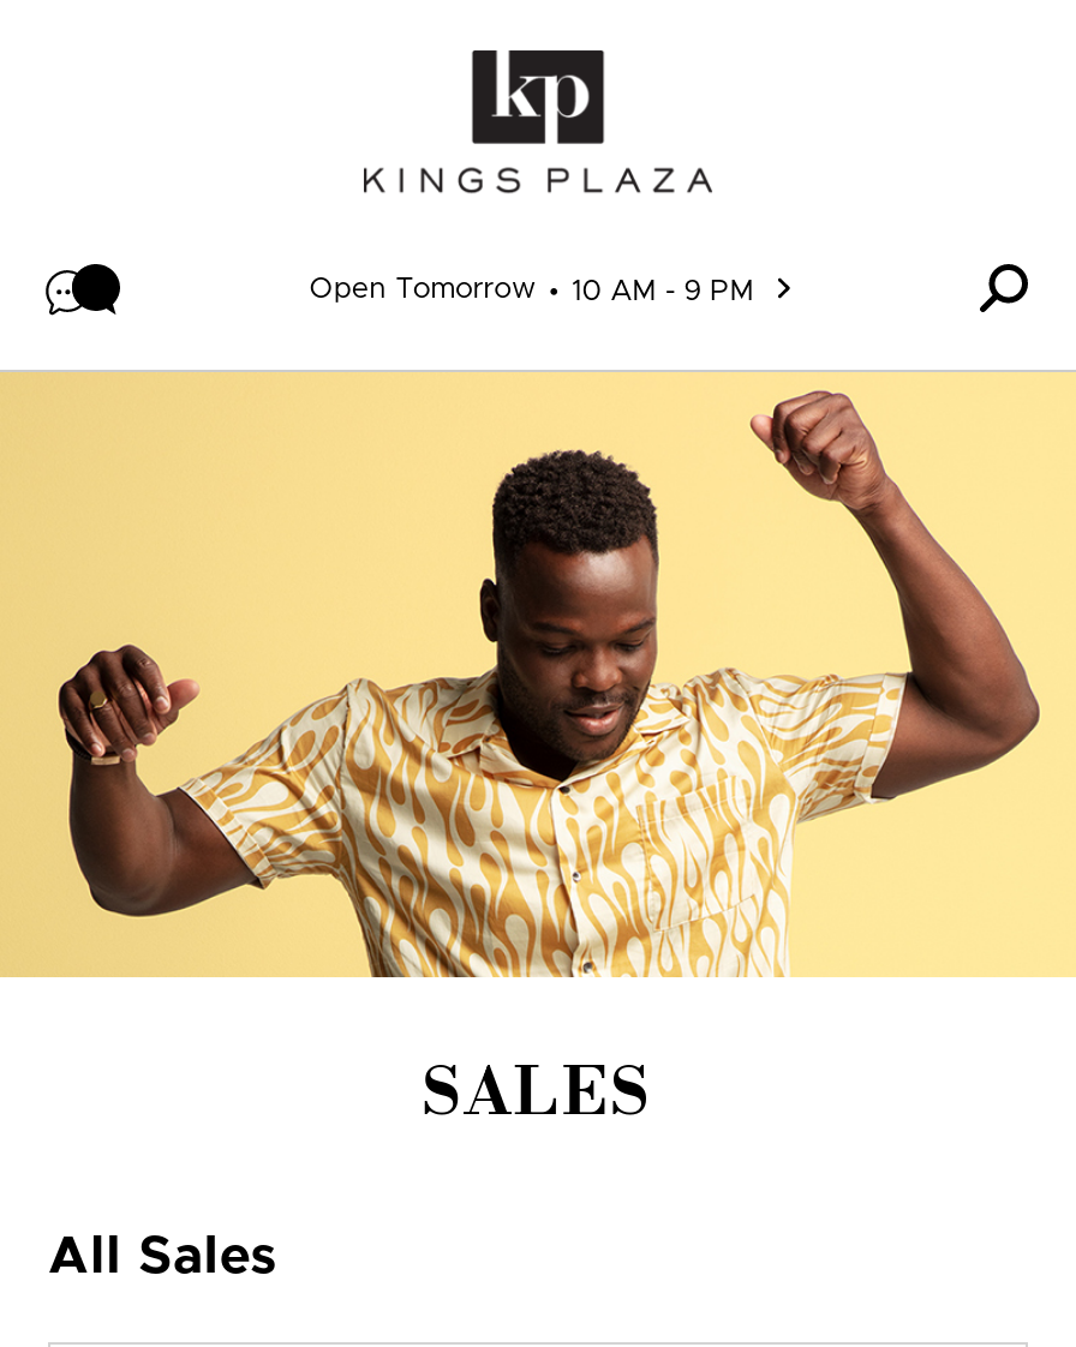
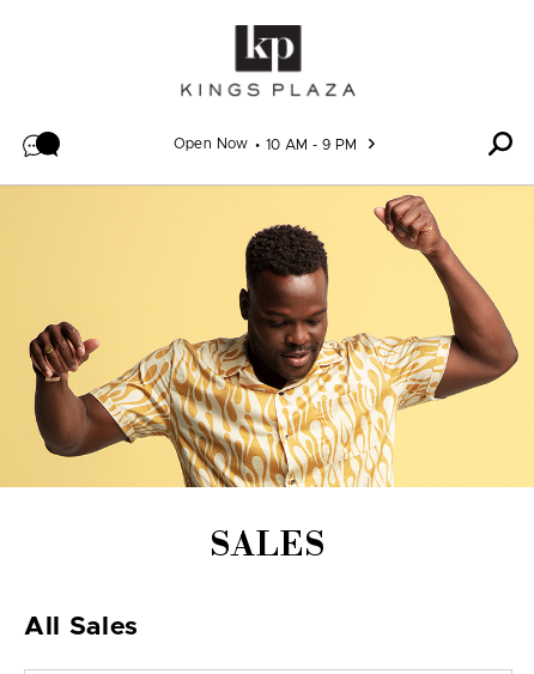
- Open Tomorrow
+ Open Now
